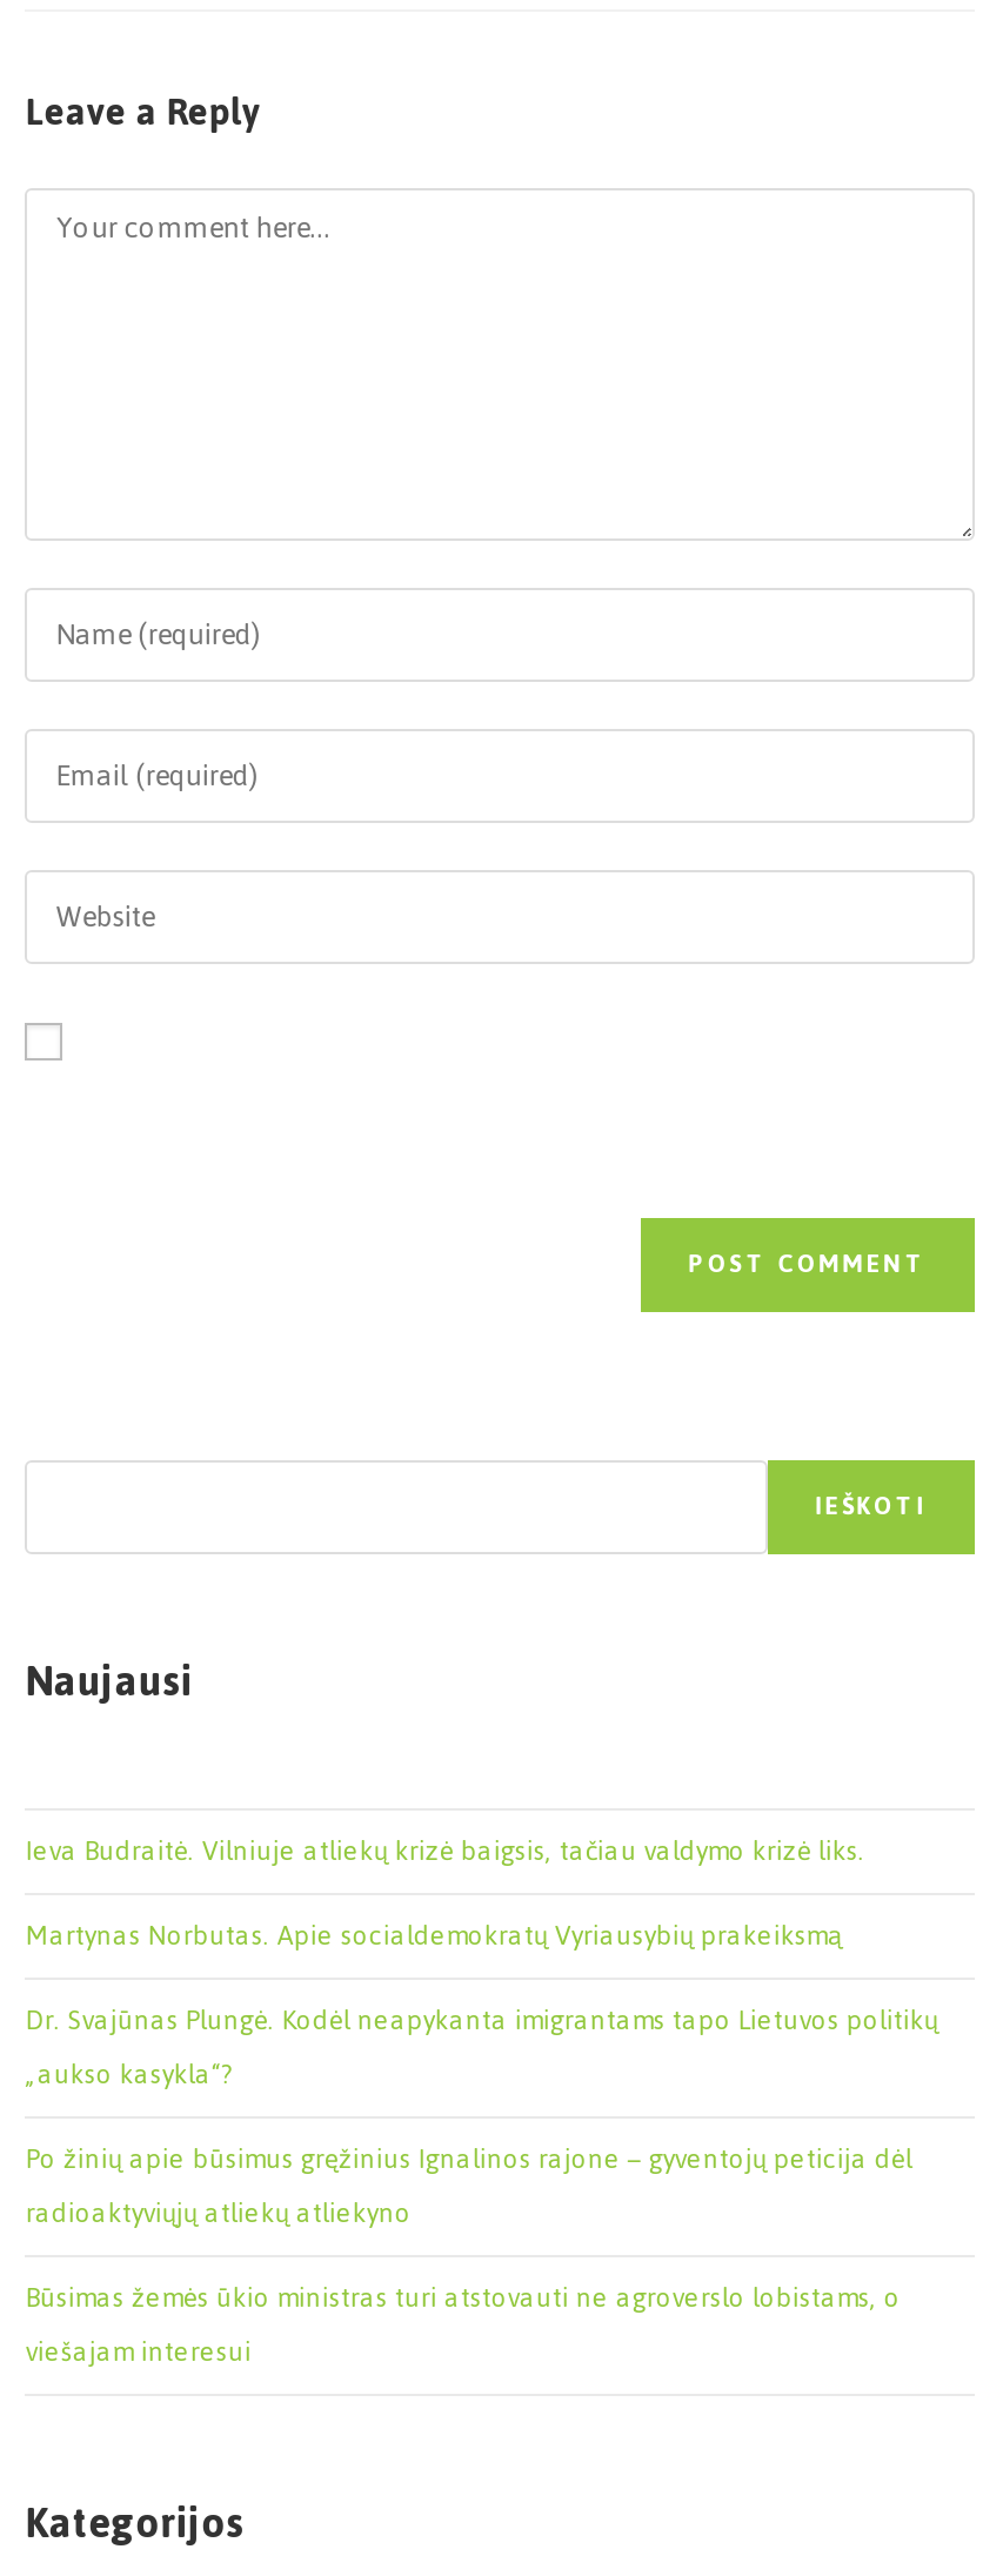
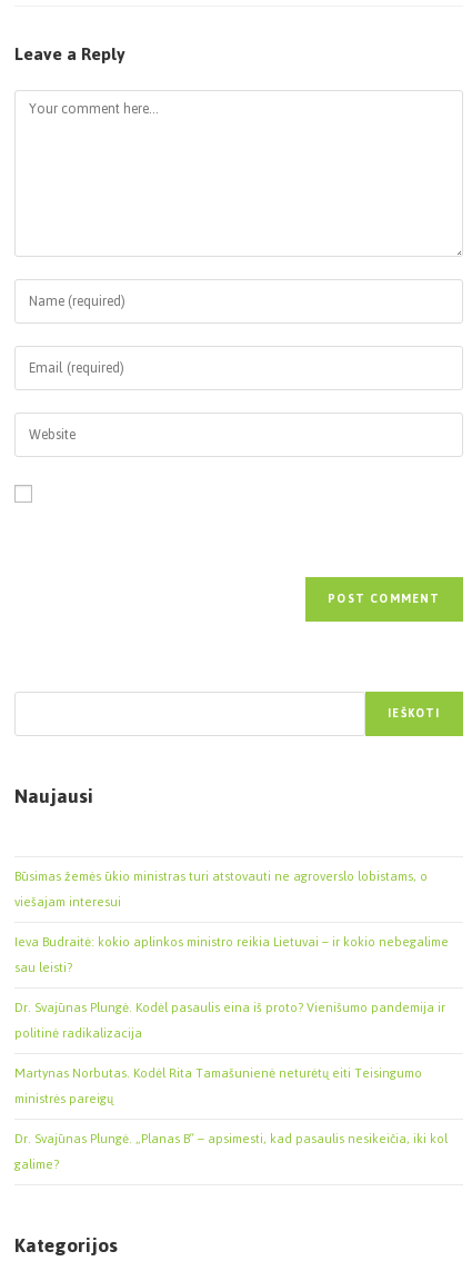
- Ieva Budraitė. Vilniuje atliekų krizė baigsis, tačiau valdymo krizė liks.
- Martynas Norbutas. Apie socialdemokratų Vyriausybių prakeiksmą
- Dr. Svajūnas Plungė. Kodėl neapykanta imigrantams tapo Lietuvos politikų
- „aukso kasykla“?
- Po žinių apie būsimus gręžinius Ignalinos rajone – gyventojų peticija dėl
- radioaktyviųjų atliekų atliekyno

moved up: Būsimas žemės ūkio ministras turi atstovauti ne agroverslo lobistams, o | viešajam interesui

+ Ieva Budraitė: kokio aplinkos ministro reikia Lietuvai – ir kokio nebegalime
+ sau leisti?
+ Dr. Svajūnas Plungė. Kodėl pasaulis eina iš proto? Vienišumo pandemija ir
+ politinė radikalizacija
+ Martynas Norbutas. Kodėl Rita Tamašunienė neturėtų eiti Teisingumo
+ ministrės pareigų
+ Dr. Svajūnas Plungė. „Planas B“ – apsimesti, kad pasaulis nesikeičia, iki kol
+ galime?
